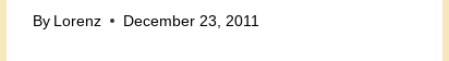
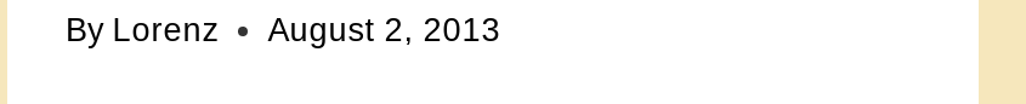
- By Lorenz December 23, 2011
+ By Lorenz August 2, 2013
